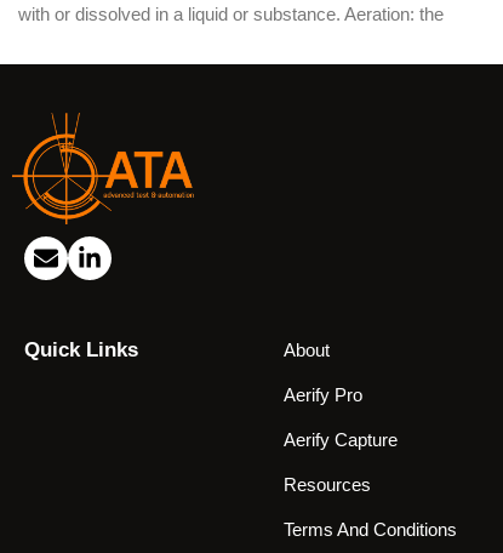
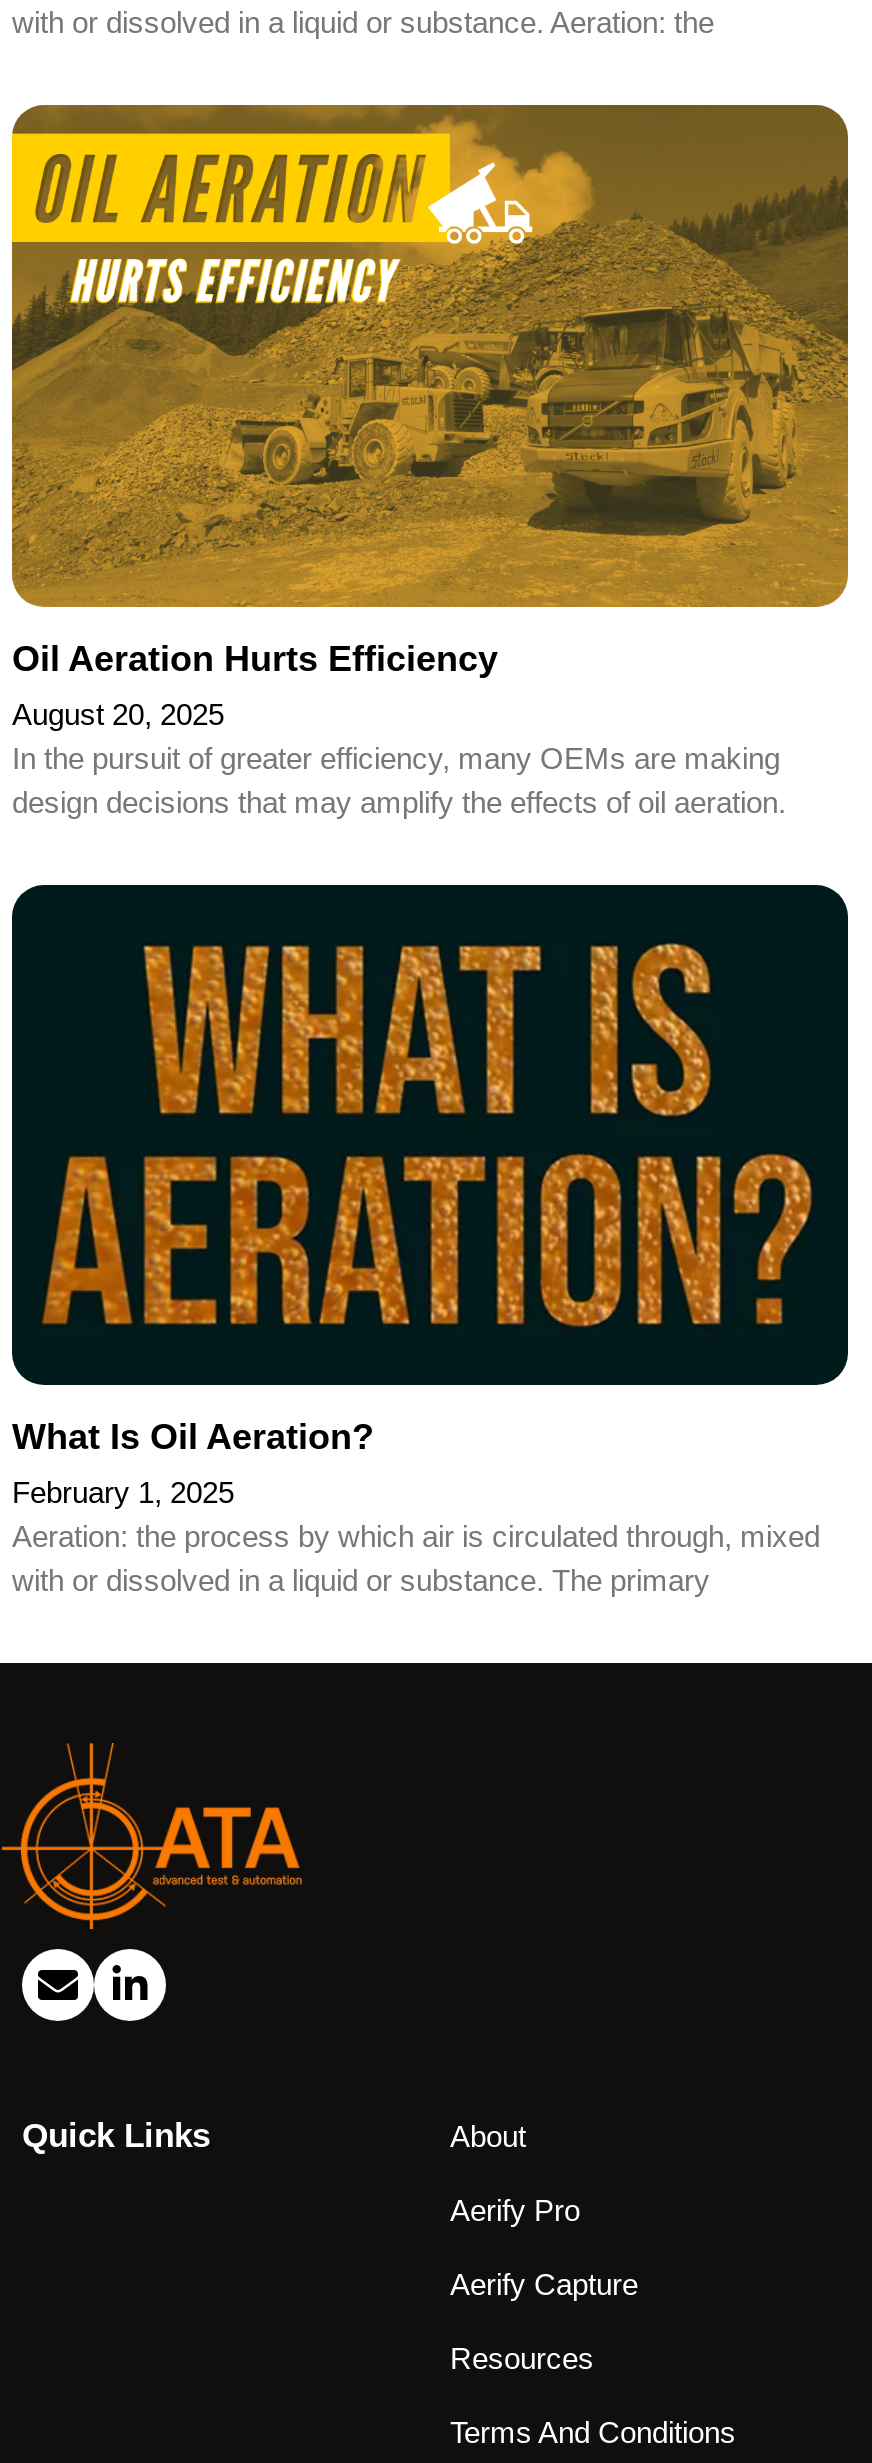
+ [image]
+ Oil Aeration Hurts Efficiency
+ August 20, 2025
+ In the pursuit of greater efficiency, many OEMs are making
+ design decisions that may amplify the effects of oil aeration.

+ [image]
+ What Is Oil Aeration?
+ February 1, 2025
+ Aeration: the process by which air is circulated through, mixed
+ with or dissolved in a liquid or substance. The primary
